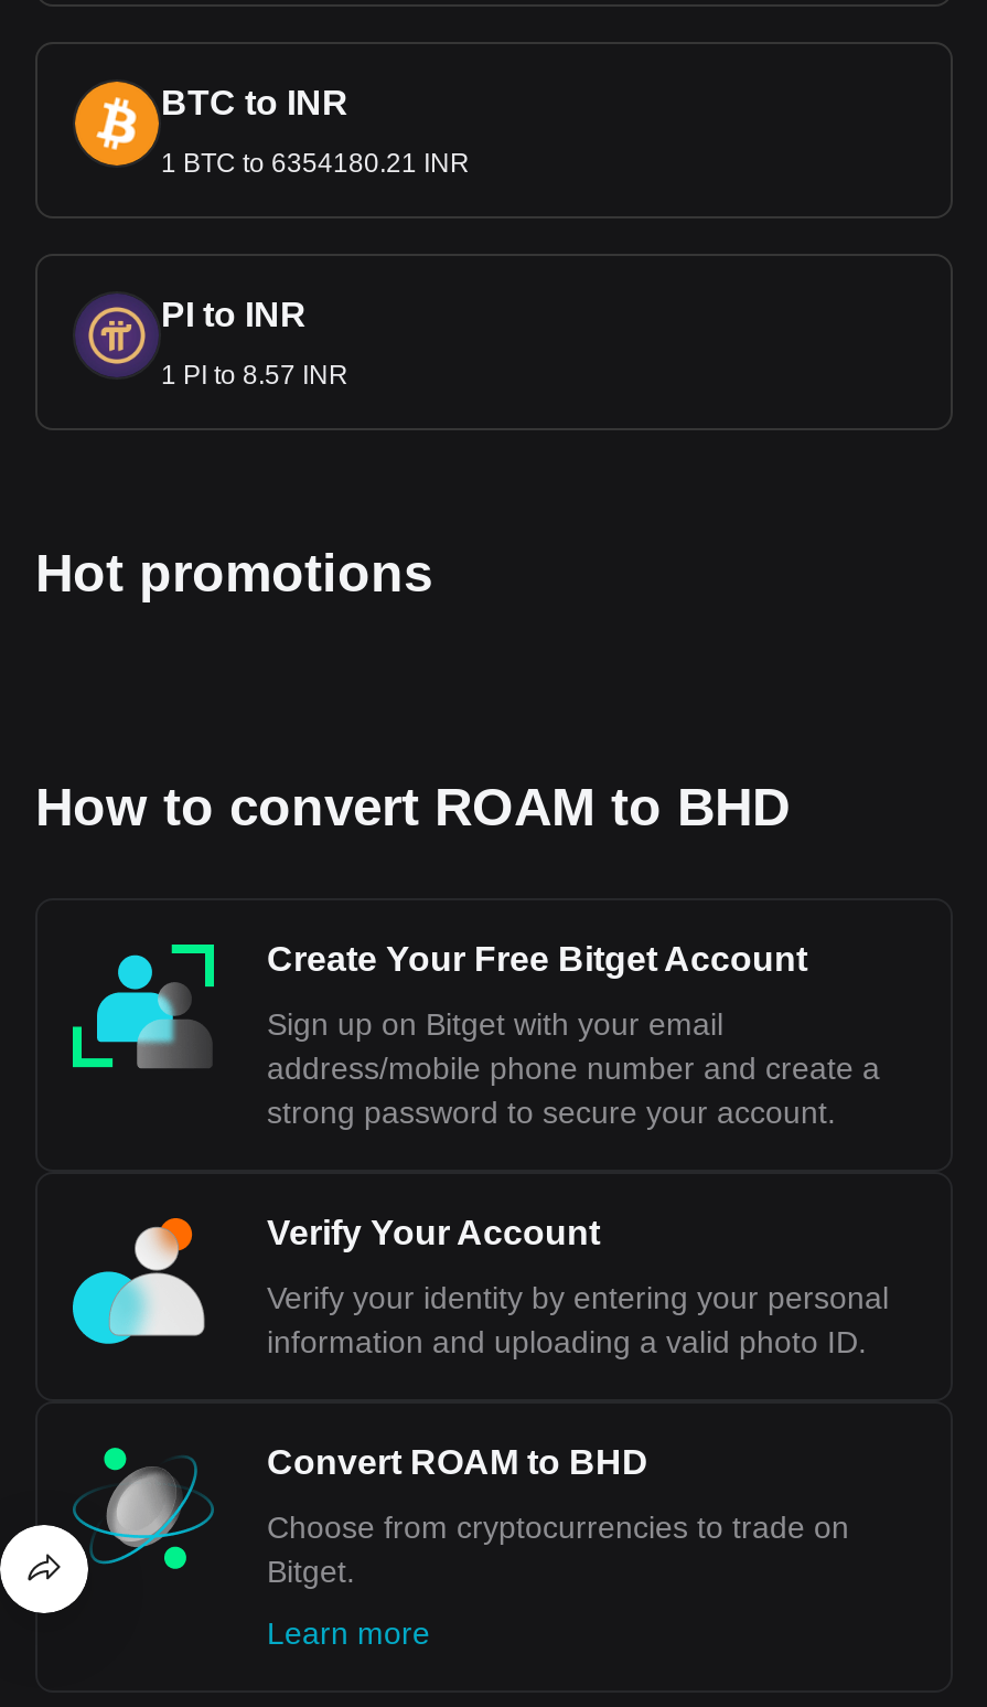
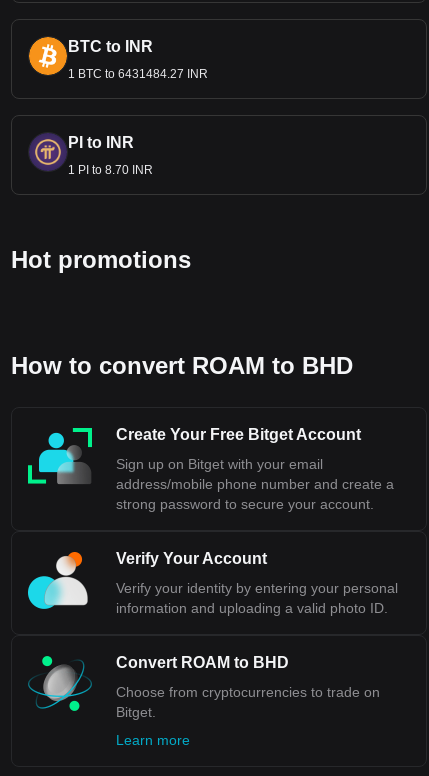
- 1 BTC to 6354180.21 INR
+ 1 BTC to 6431484.27 INR

- 1 PI to 8.57 INR
+ 1 PI to 8.70 INR

- [image]
